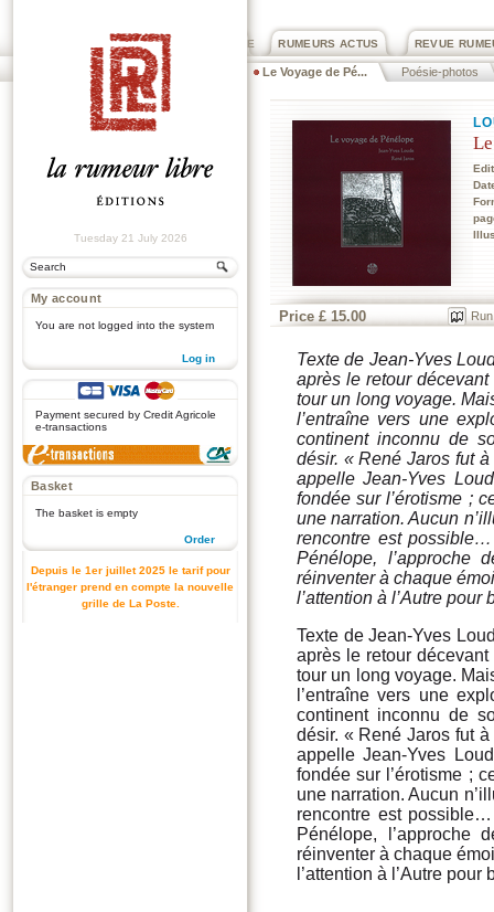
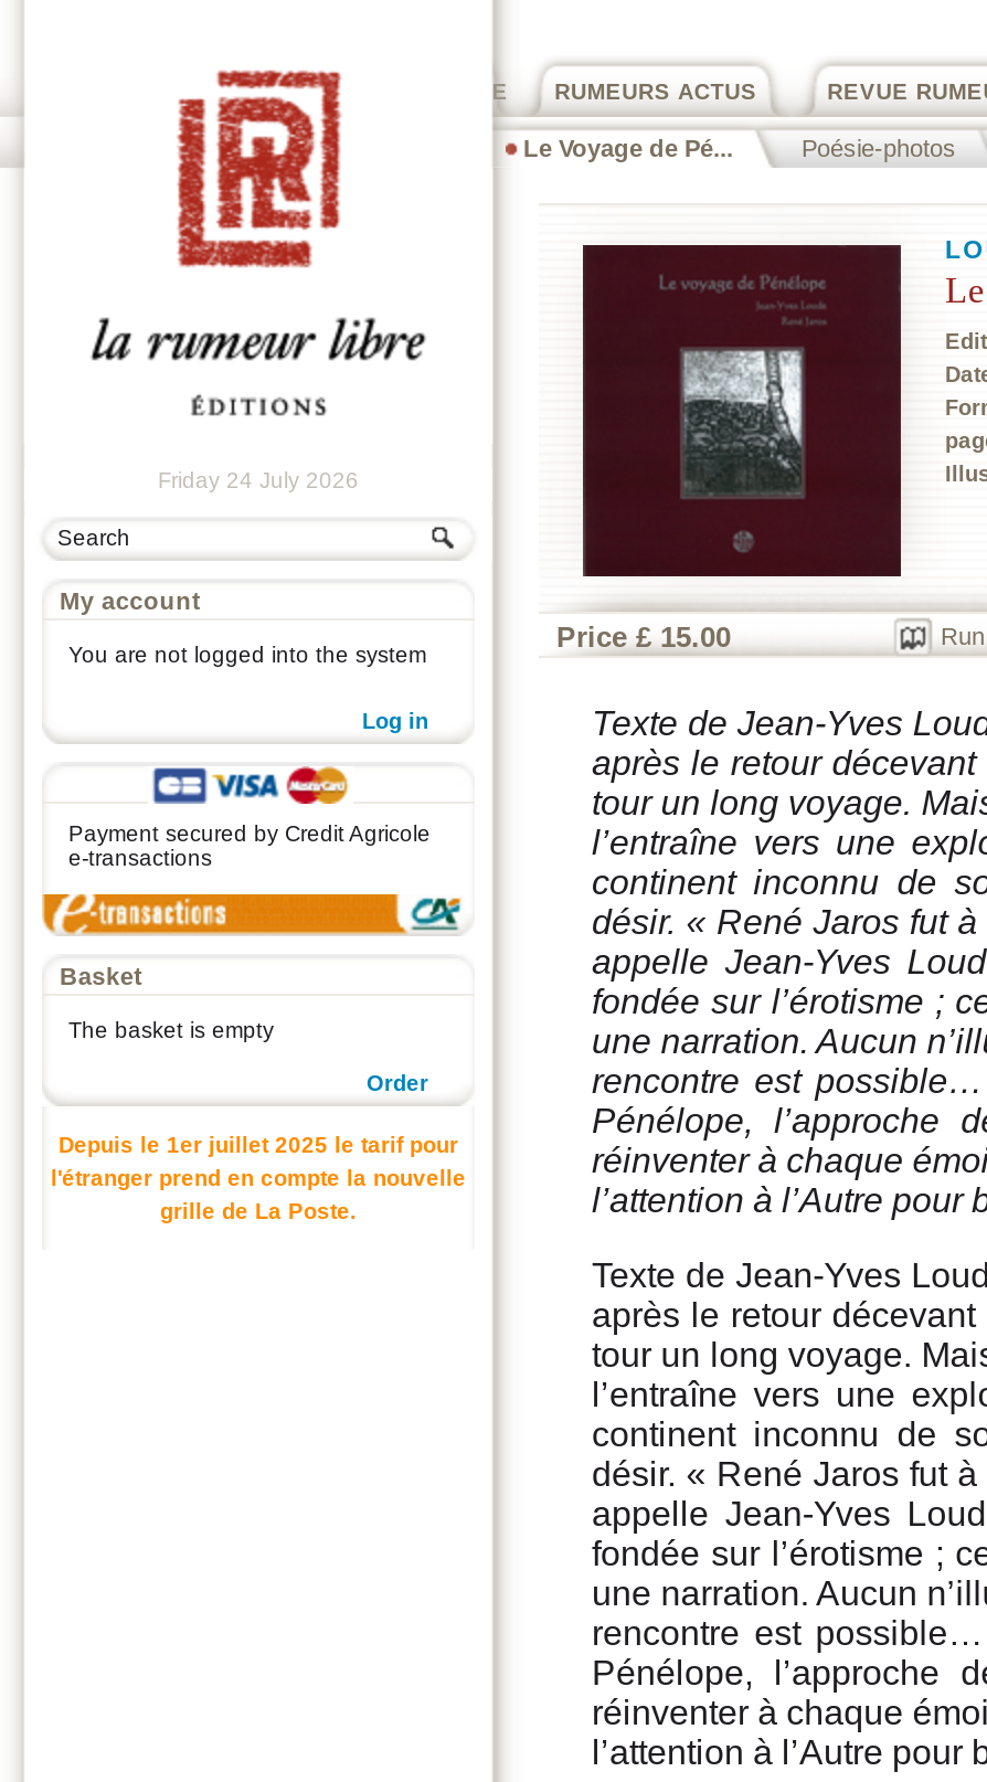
- Tuesday 21 July 2026
+ Friday 24 July 2026
